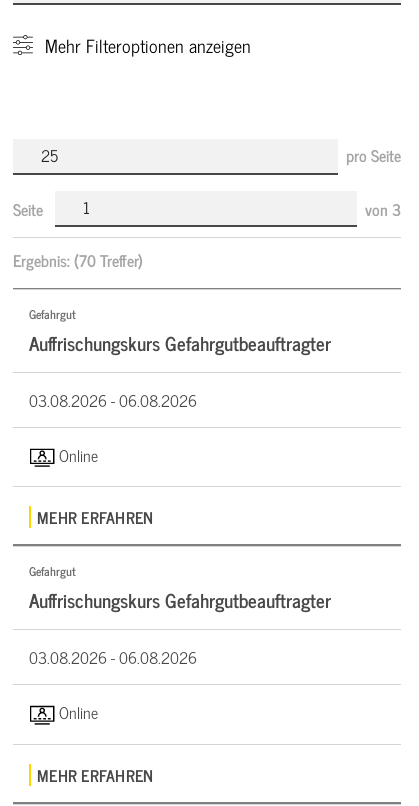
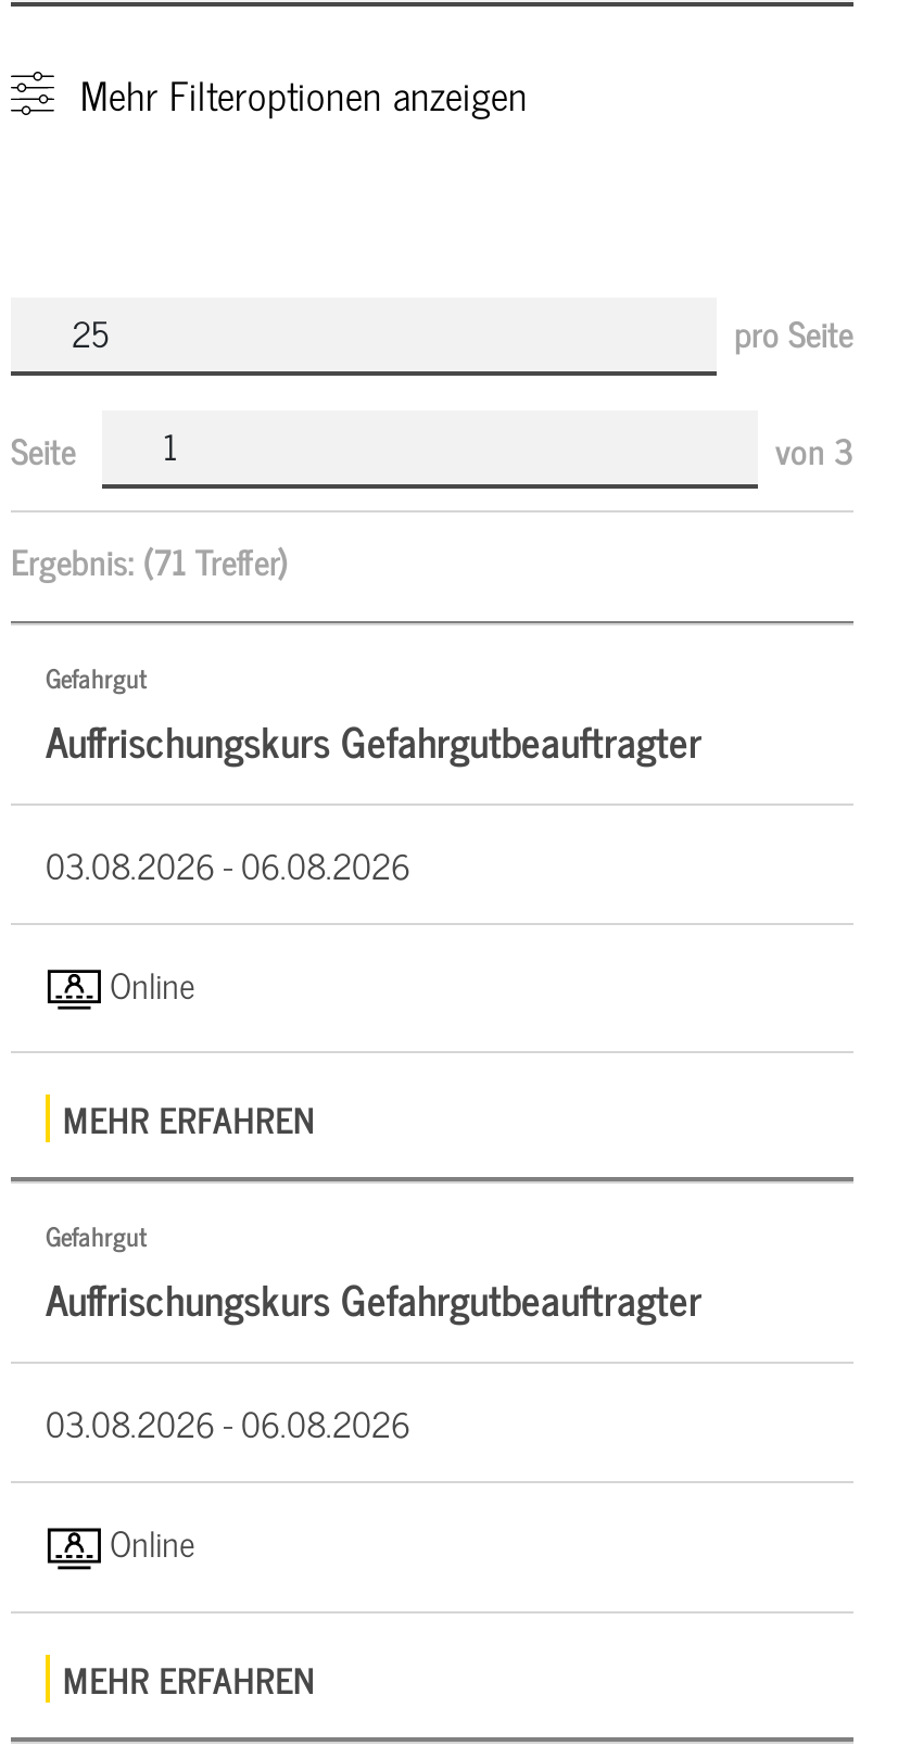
- Ergebnis: (70 Treffer)
+ Ergebnis: (71 Treffer)
